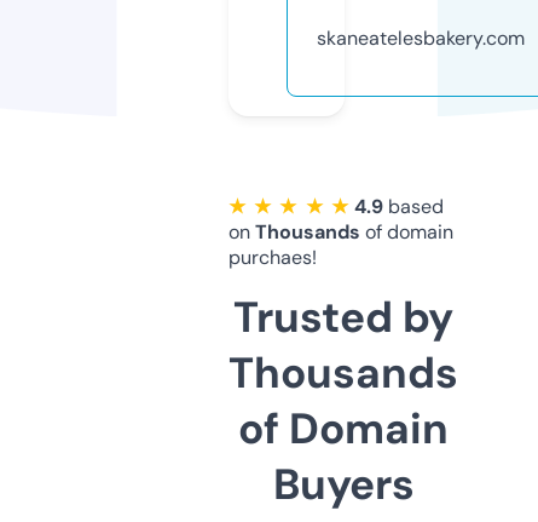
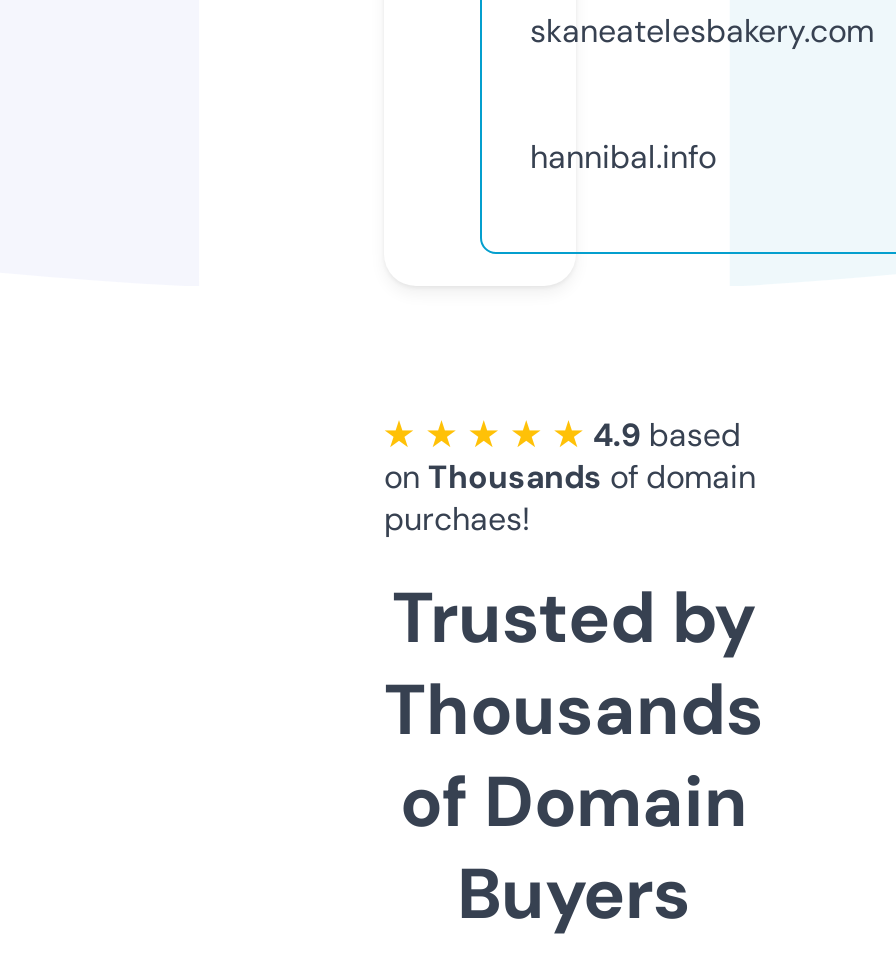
+ hannibal.info
